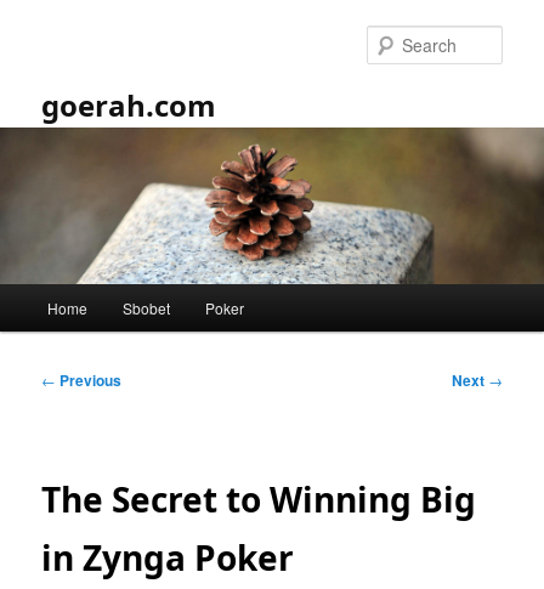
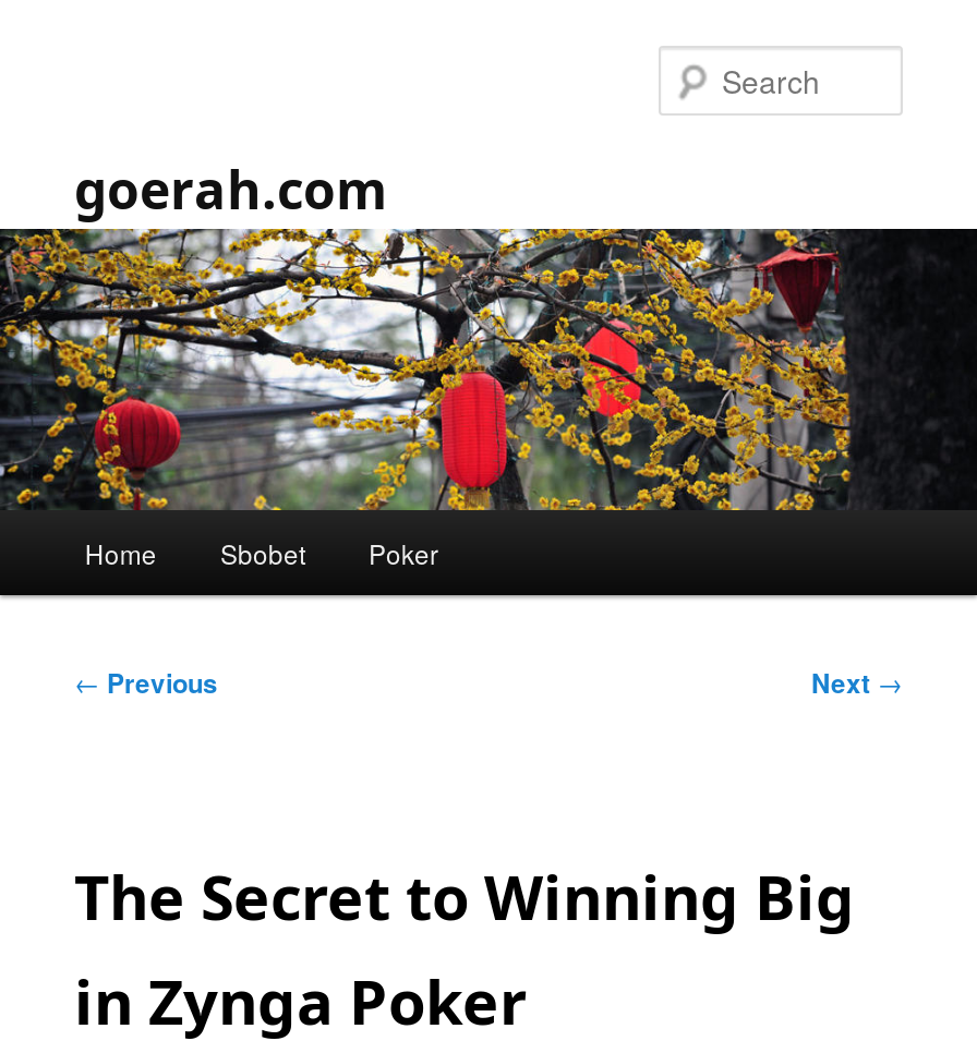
- [image]
+ [image]
